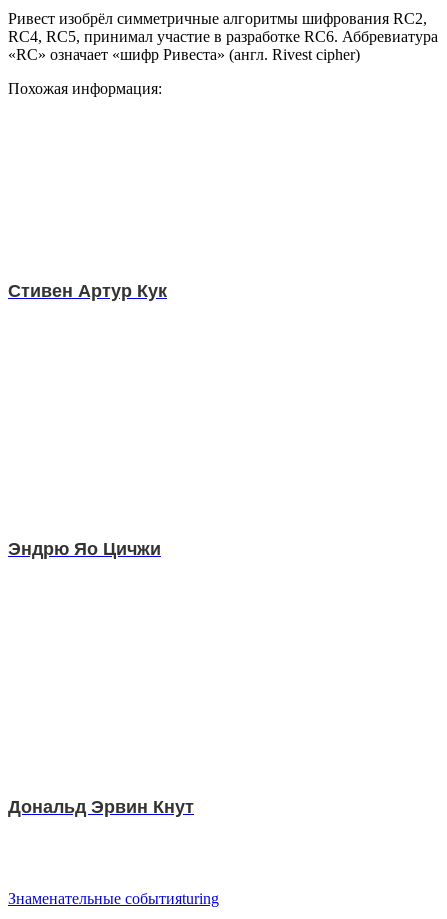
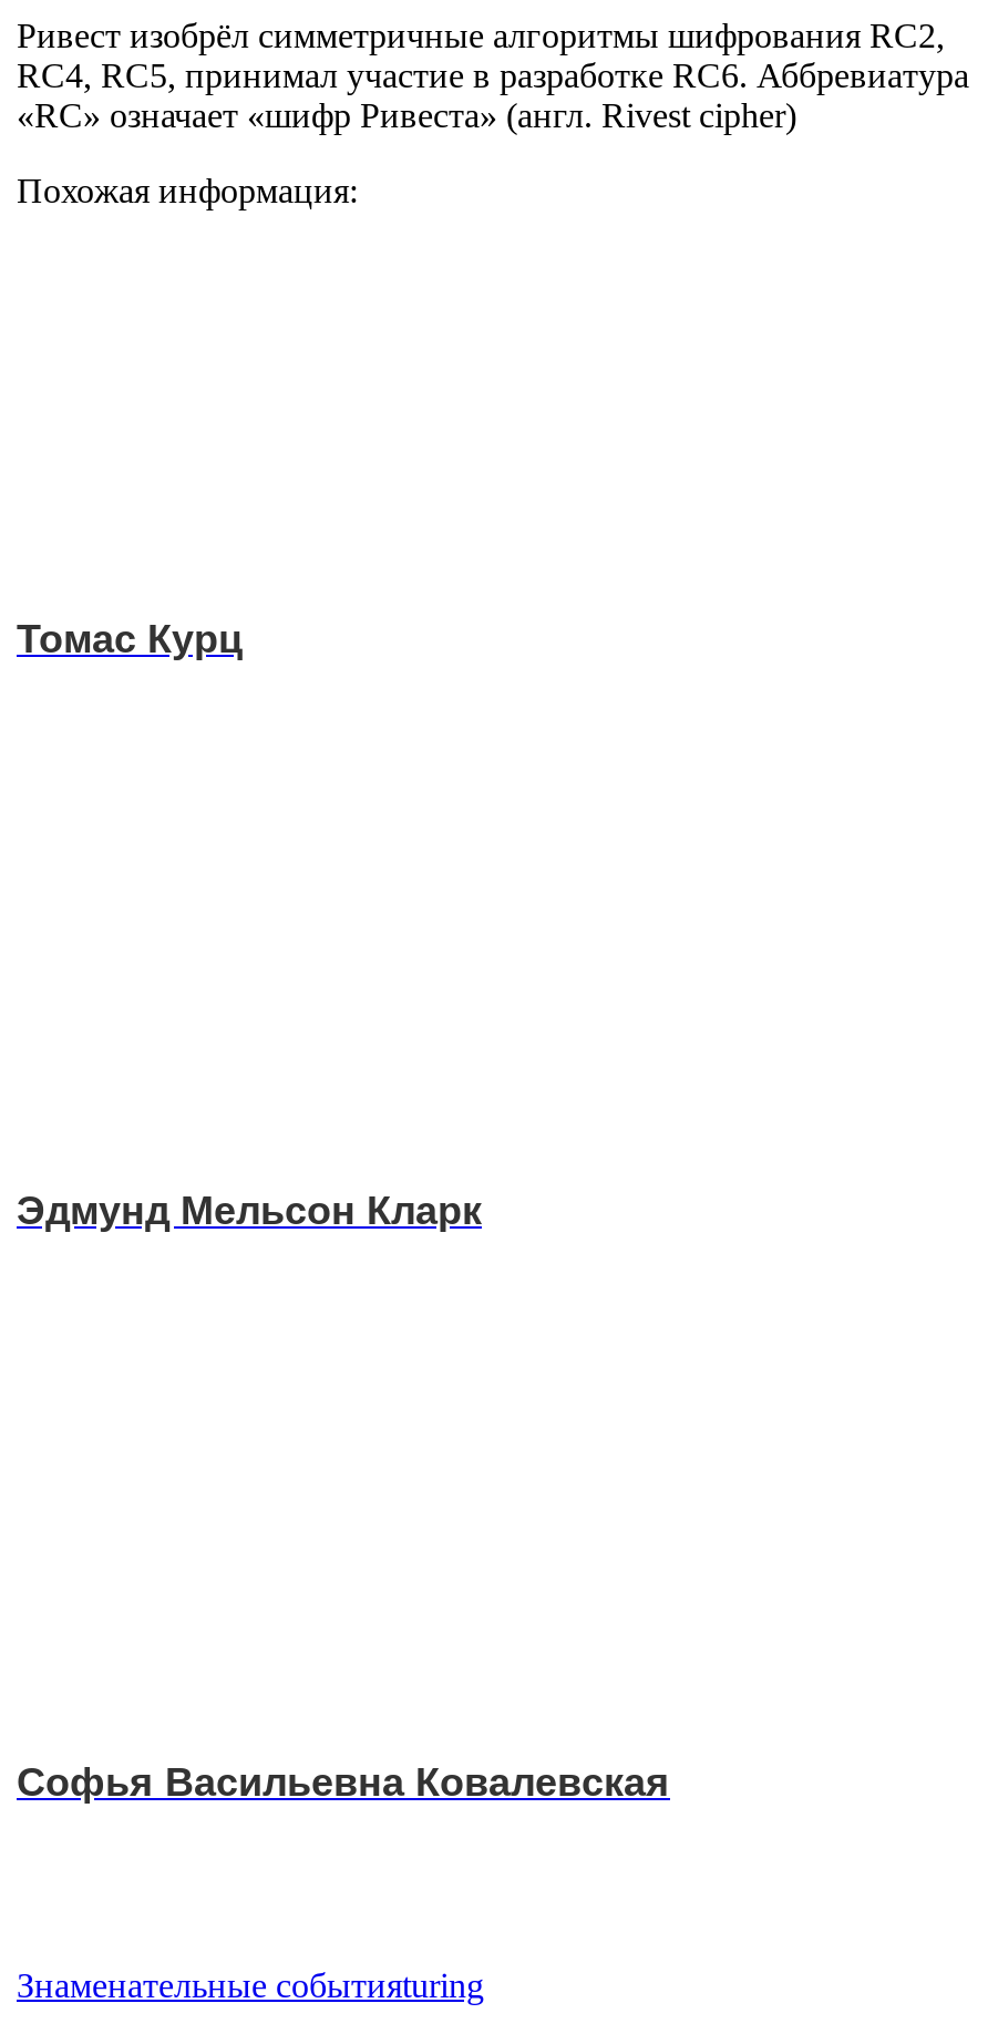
- Стивен Артур Кук
+ Томас Курц

- Эндрю Яо Цичжи
+ Эдмунд Мельсон Кларк

- Дональд Эрвин Кнут
+ Софья Васильевна Ковалевская
